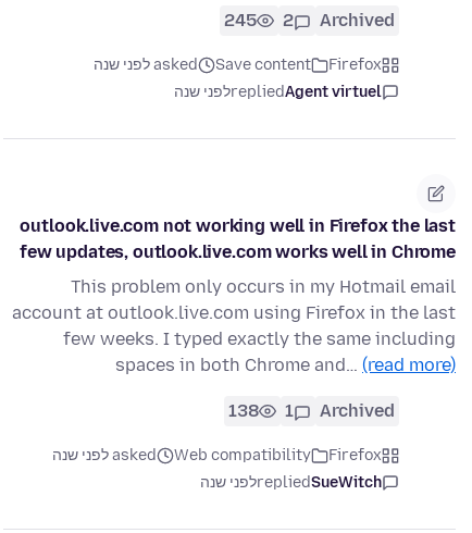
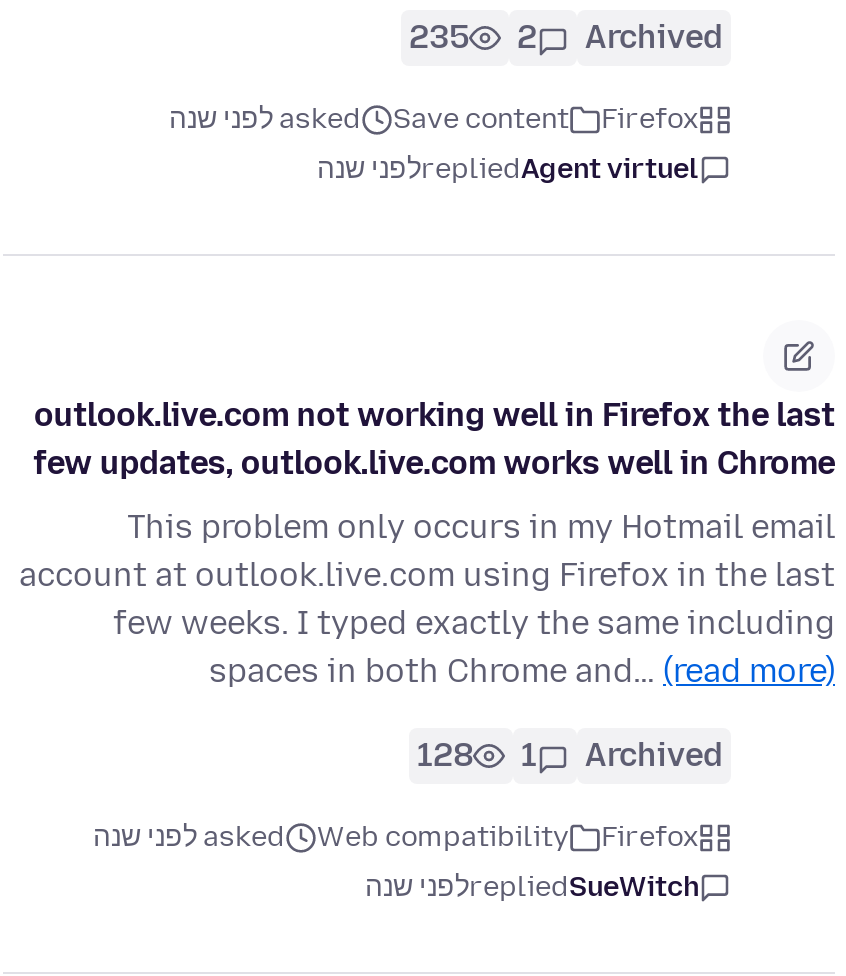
- 245 2 Archived
+ 235 2 Archived

- 138 1 Archived
+ 128 1 Archived
